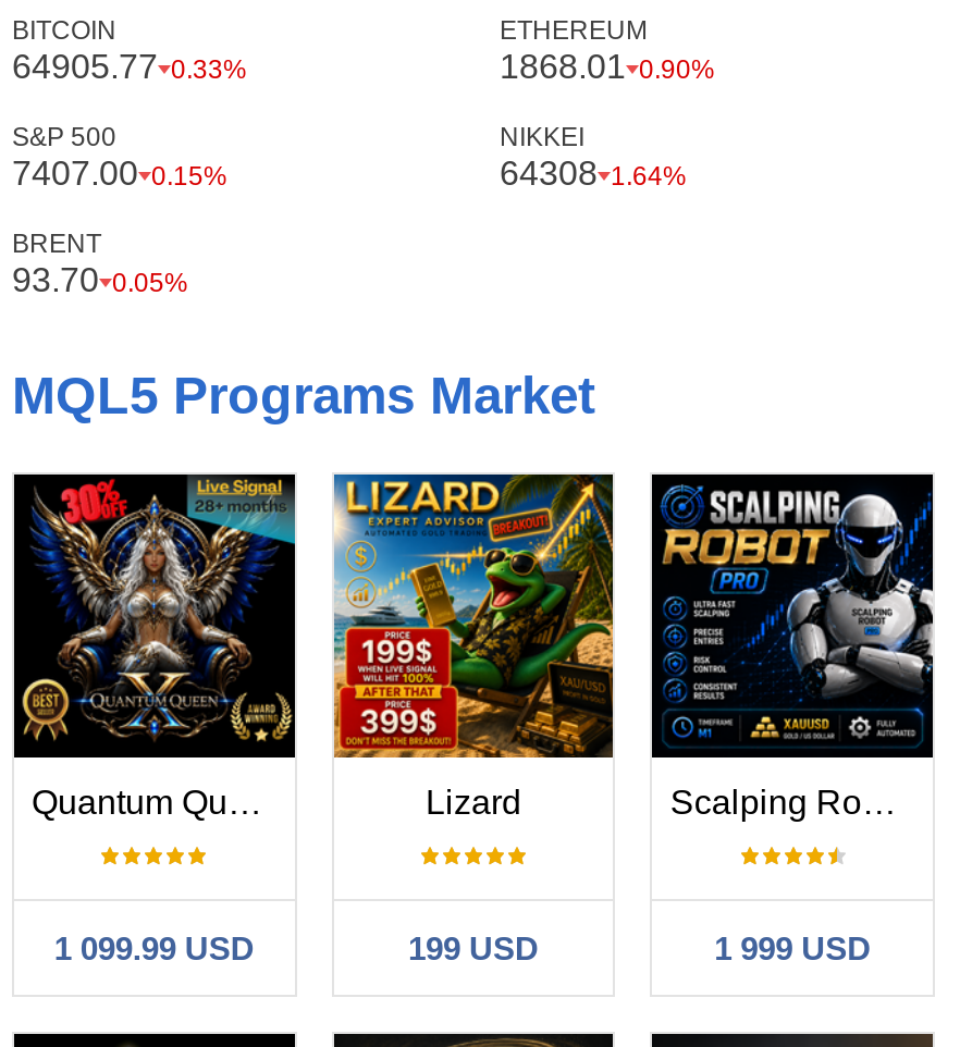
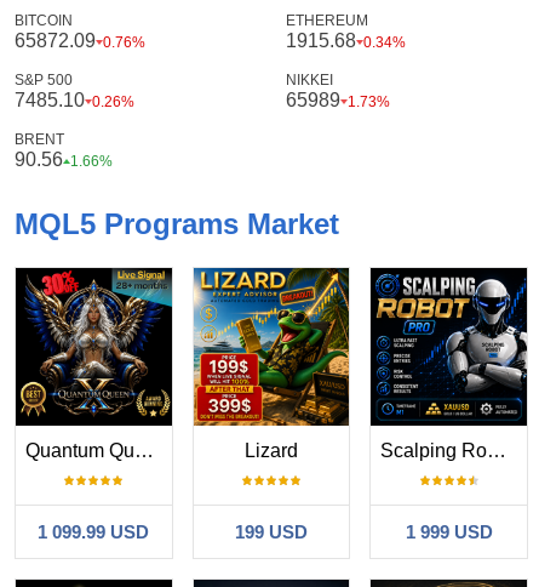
- 64905.77 0.33%
+ 65872.09 0.76%

- 1868.01 0.90%
+ 1915.68 0.34%

- 7407.00 0.15%
+ 7485.10 0.26%

- 64308 1.64%
+ 65989 1.73%

- 93.70 0.05%
+ 90.56 1.66%
